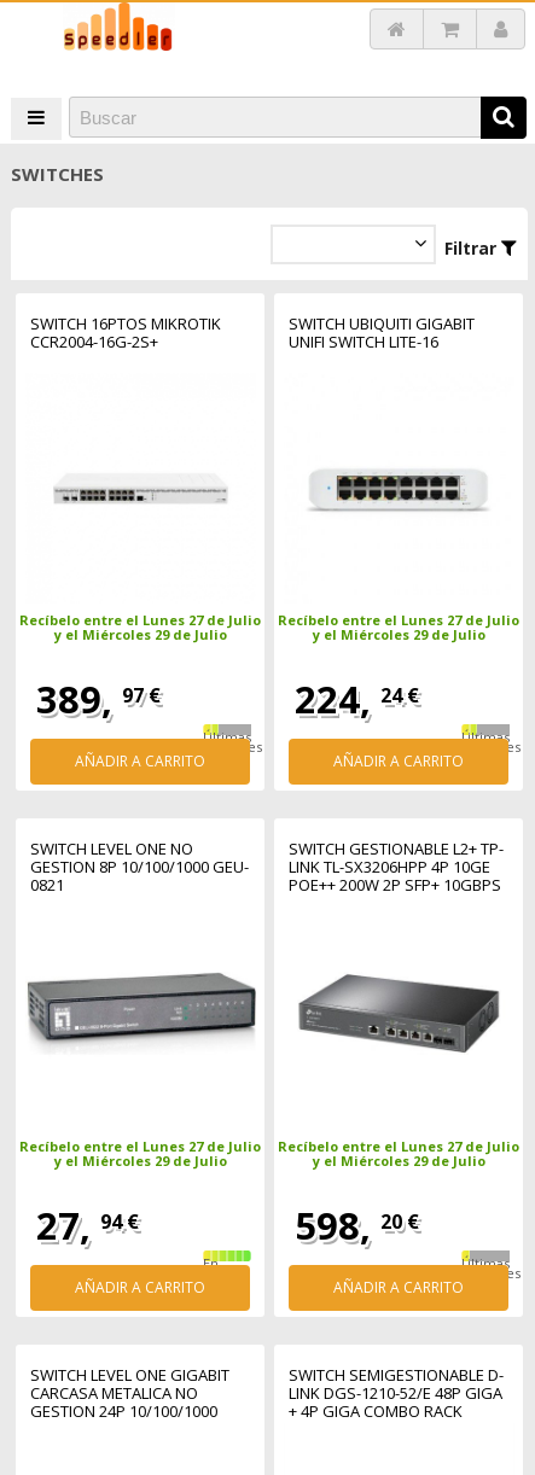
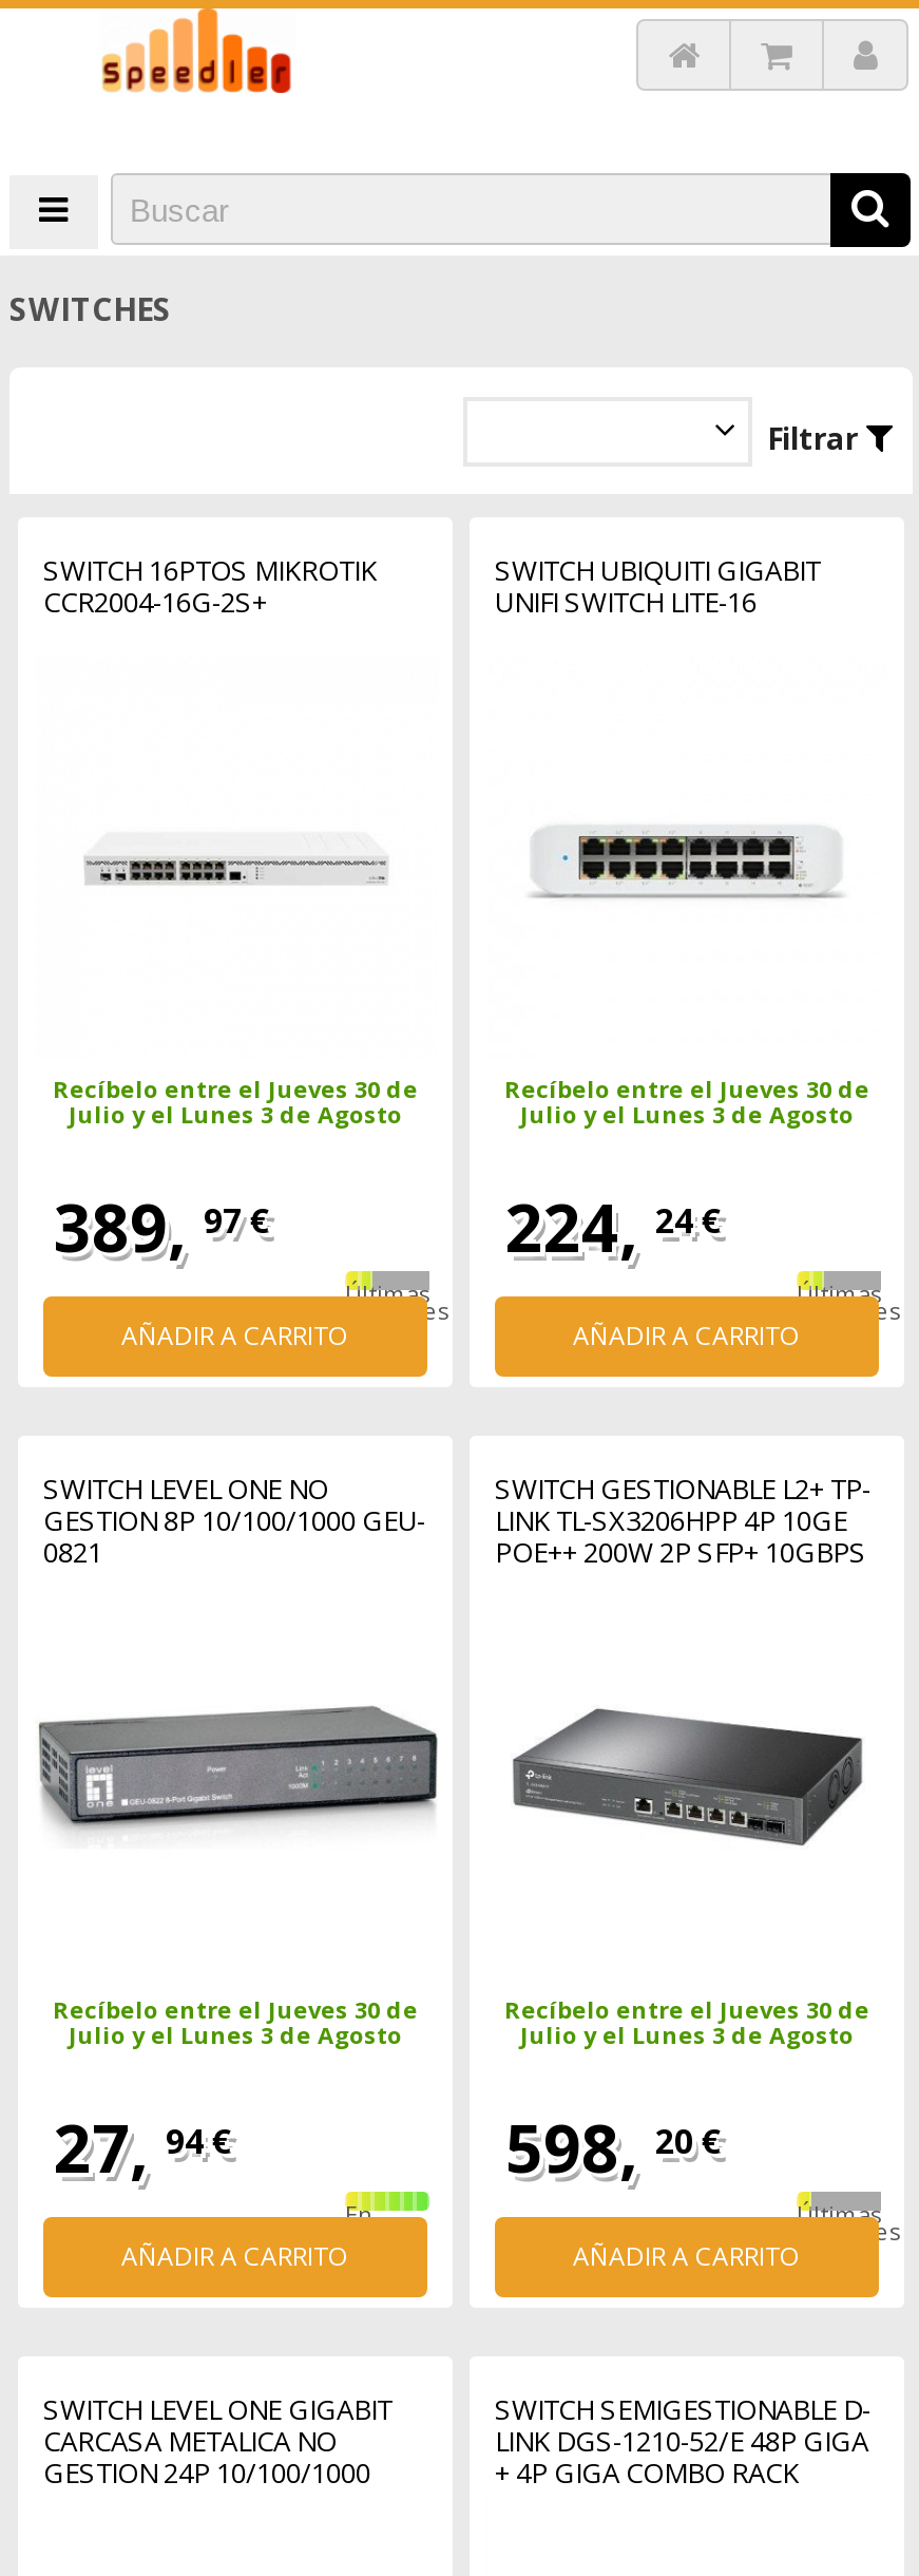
- Recíbelo entre el Lunes 27 de Julio
- y el Miércoles 29 de Julio
+ Recíbelo entre el Jueves 30 de
+ Julio y el Lunes 3 de Agosto

- Recíbelo entre el Lunes 27 de Julio
- y el Miércoles 29 de Julio
+ Recíbelo entre el Jueves 30 de
+ Julio y el Lunes 3 de Agosto

- Recíbelo entre el Lunes 27 de Julio
- y el Miércoles 29 de Julio
+ Recíbelo entre el Jueves 30 de
+ Julio y el Lunes 3 de Agosto

- Recíbelo entre el Lunes 27 de Julio
- y el Miércoles 29 de Julio
+ Recíbelo entre el Jueves 30 de
+ Julio y el Lunes 3 de Agosto
